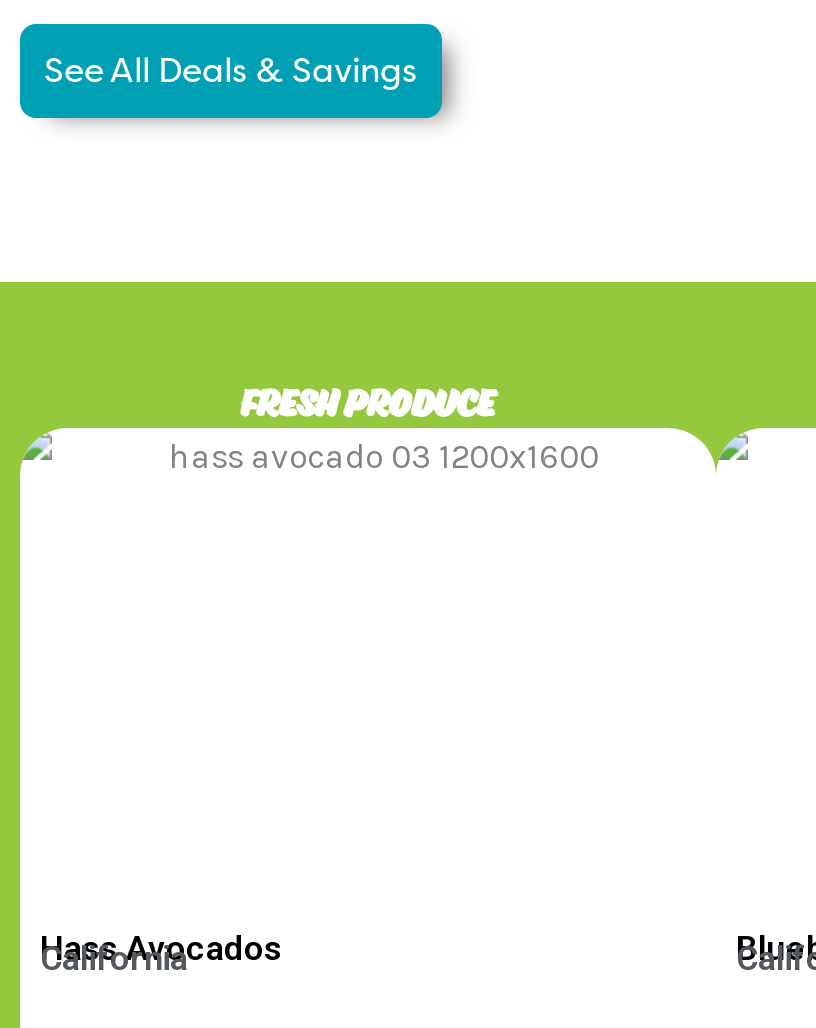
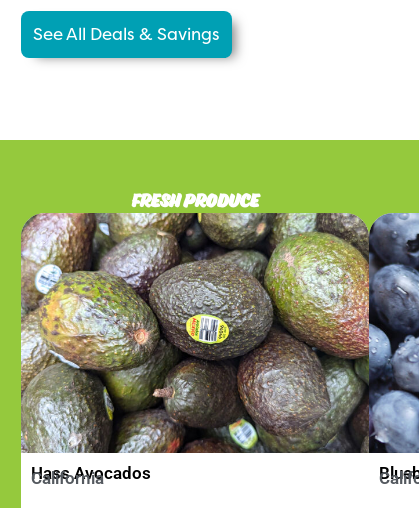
+ [image]
